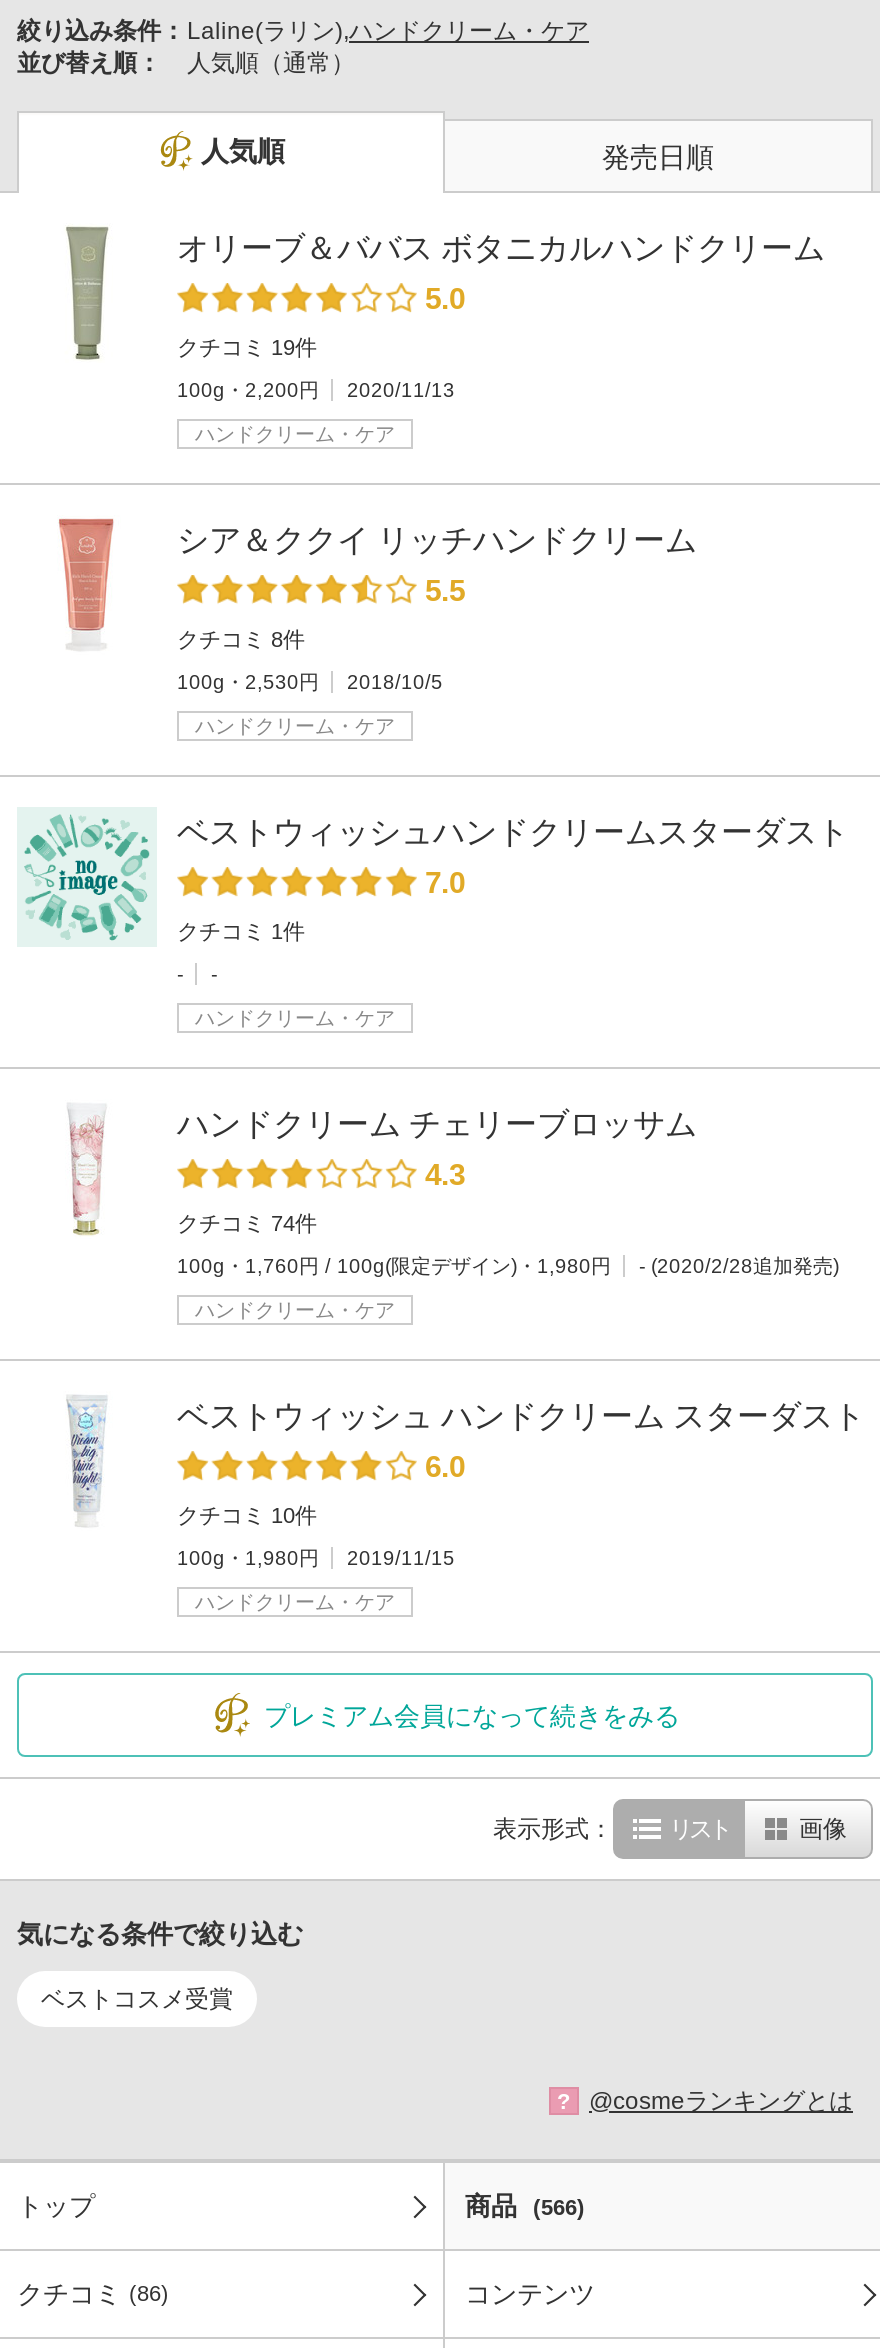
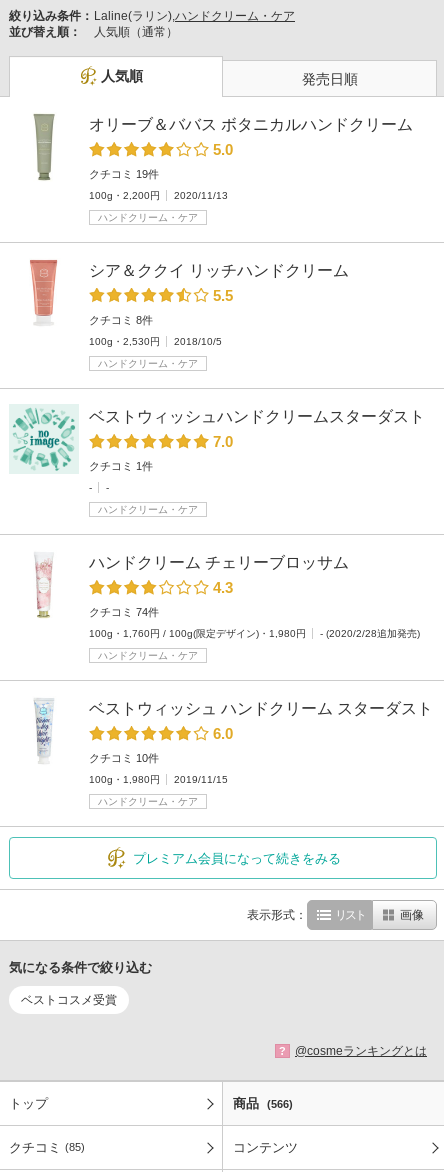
- クチコミ (86)
+ クチコミ (85)
